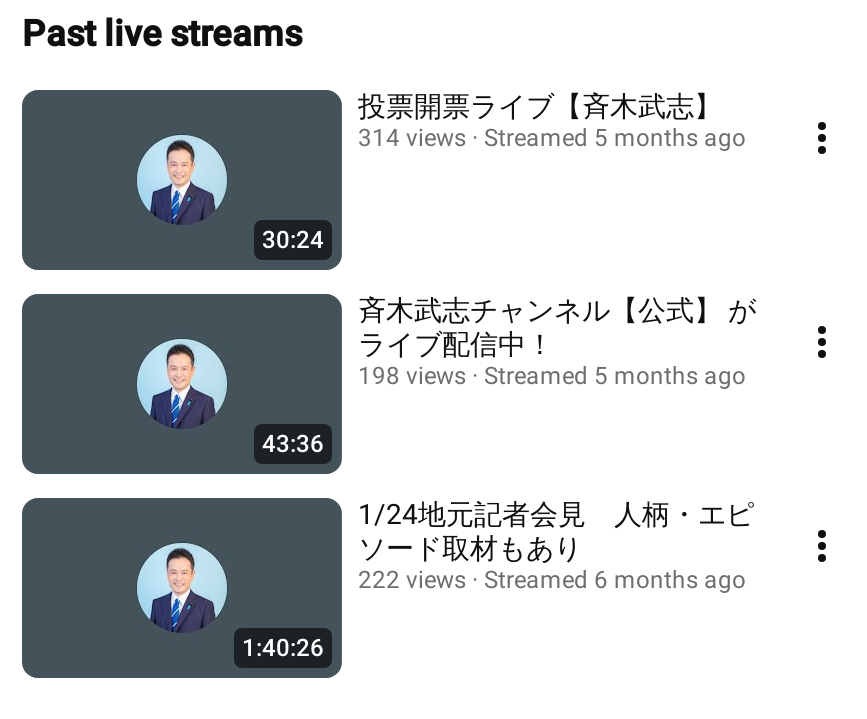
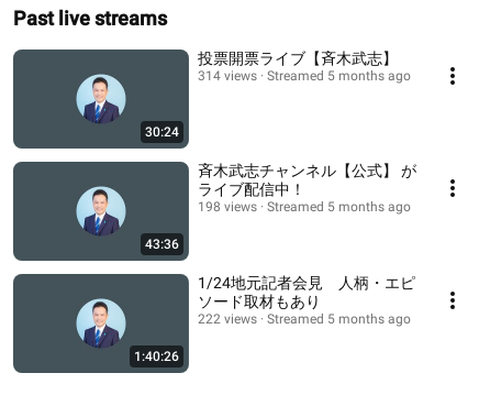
- Streamed 6 months ago
+ Streamed 5 months ago
